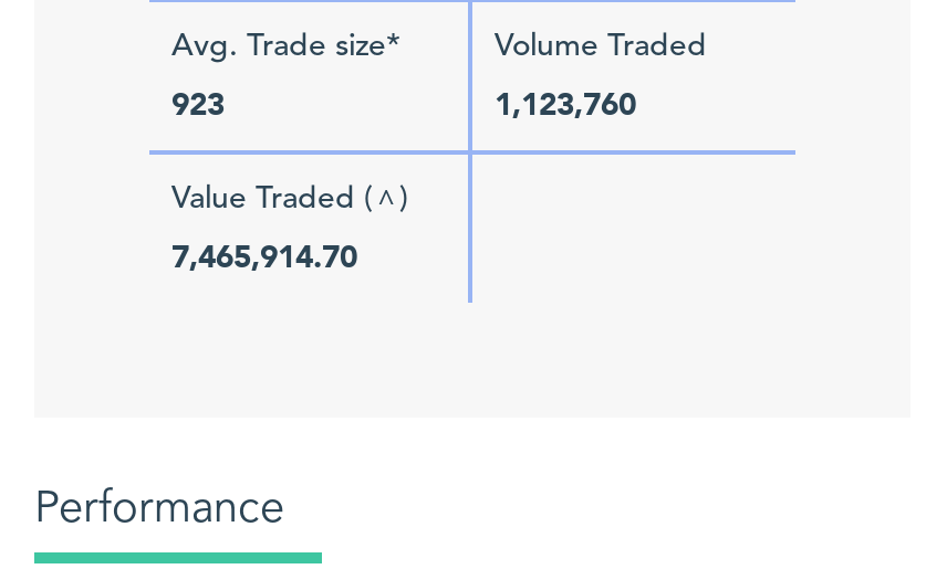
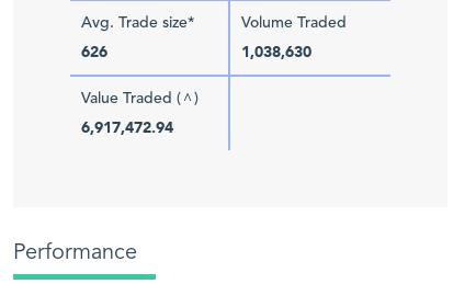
- 923
+ 626

- 1,123,760
+ 1,038,630

- 7,465,914.70
+ 6,917,472.94
